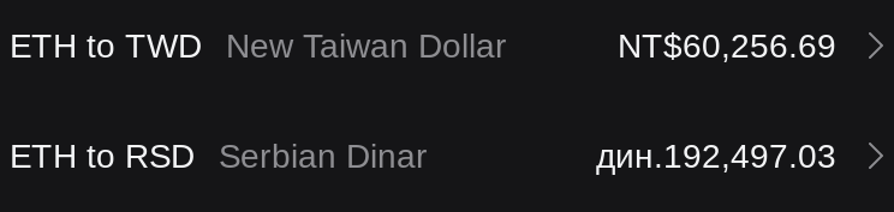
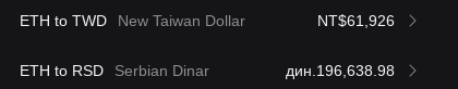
- NT$60,256.69
+ NT$61,926

- дин.192,497.03
+ дин.196,638.98
